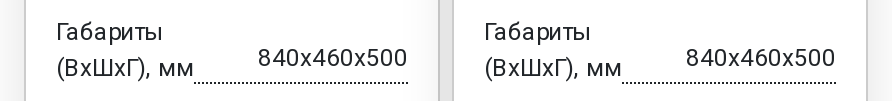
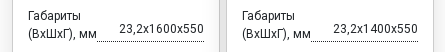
- 840x460x500
+ 23,2x1600x550

- 840x460x500
+ 23,2x1400x550
